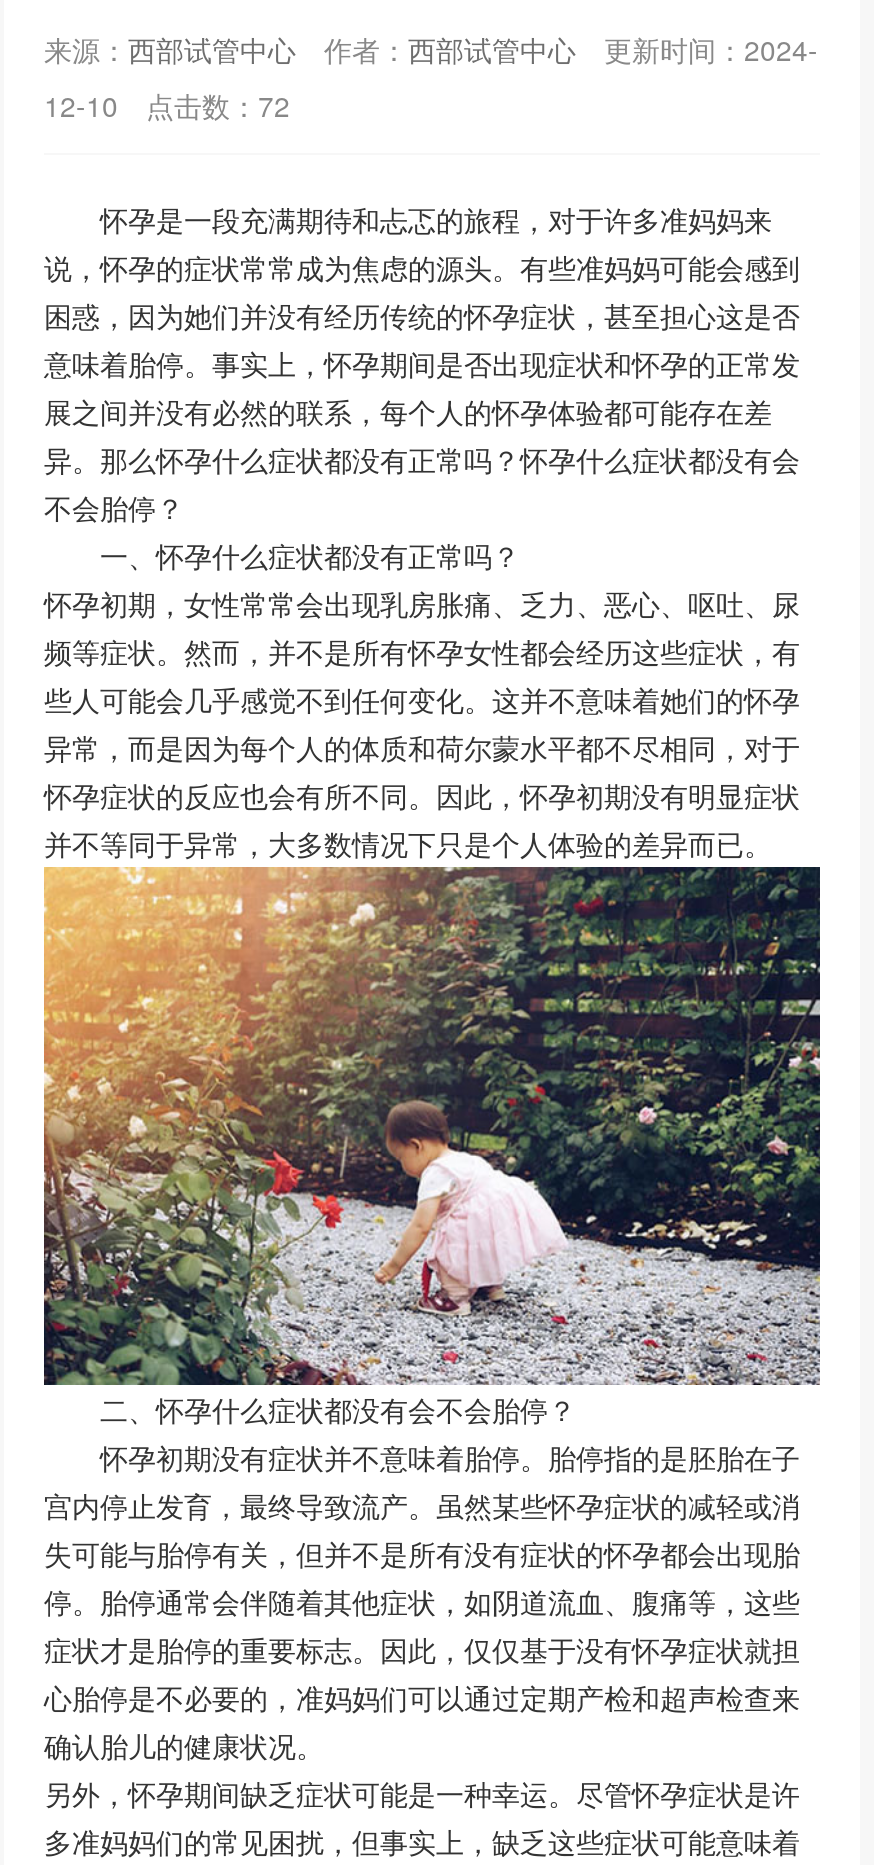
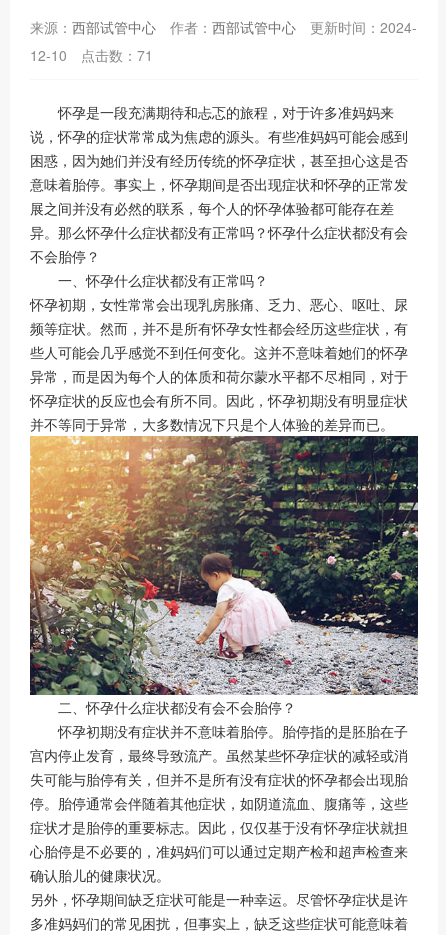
- 12-10 点击数：72
+ 12-10 点击数：71
